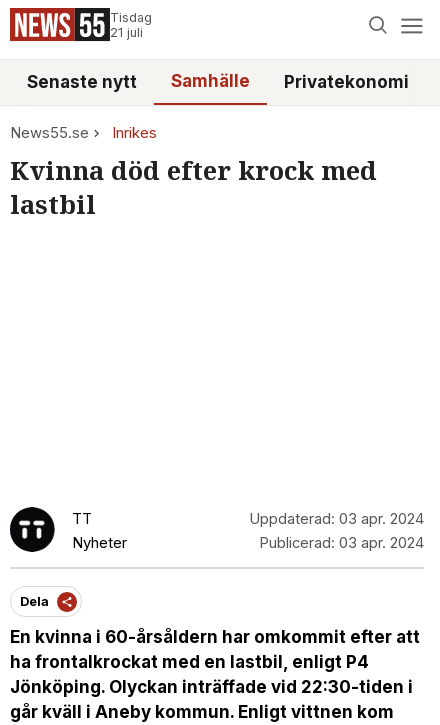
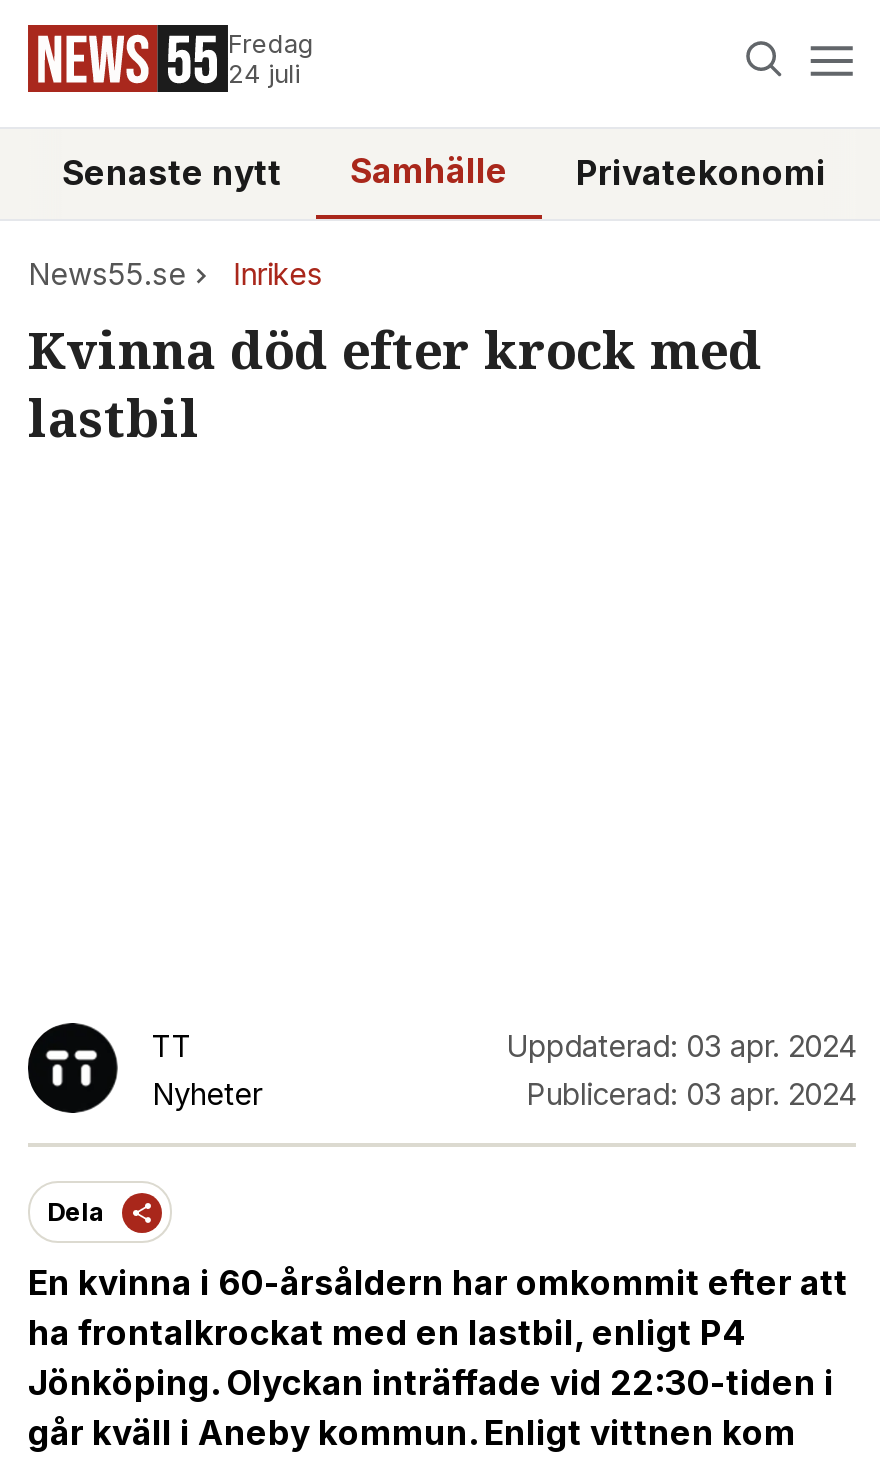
- Tisdag
- 21 juli
+ Fredag
+ 24 juli
